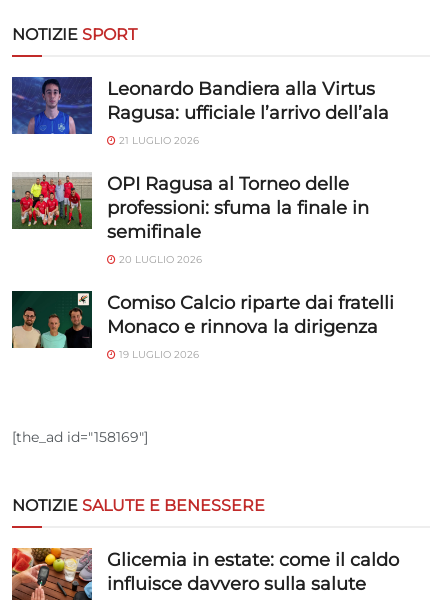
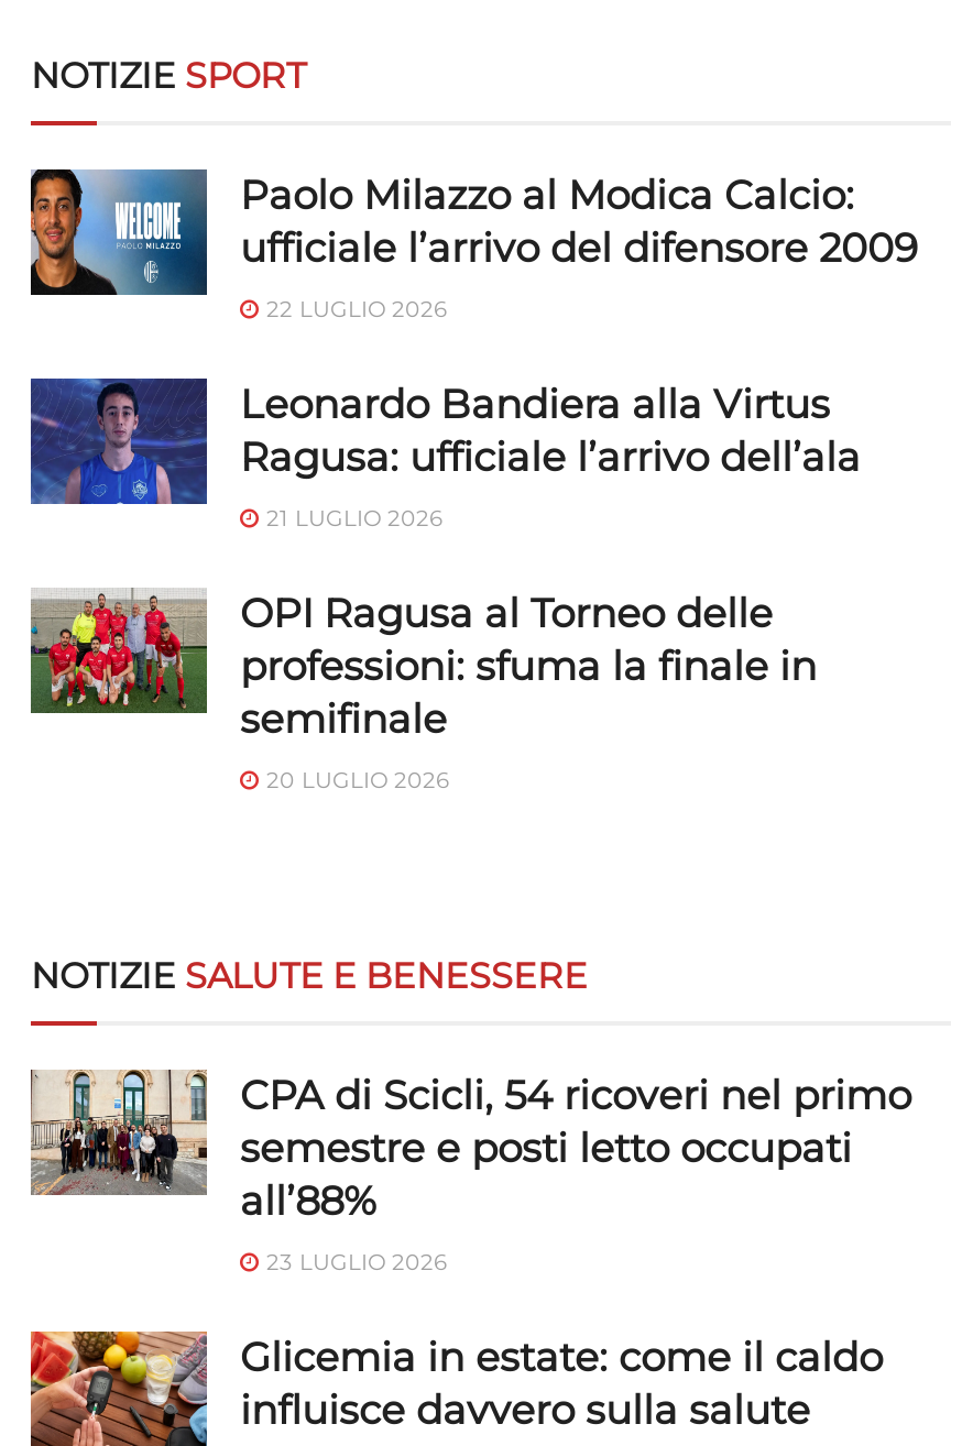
+ [image]
+ Paolo Milazzo al Modica Calcio:
+ ufficiale l’arrivo del difensore 2009
+ 22 LUGLIO 2026

moved down: [image] | Leonardo Bandiera alla Virtus | Ragusa: ufficiale l’arrivo dell’ala | 21 LUGLIO 2026 | OPI Ragusa al Torneo delle | professioni: sfuma la finale in | semifinale | 20 LUGLIO 2026

- [image]
- Comiso Calcio riparte dai fratelli
- Monaco e rinnova la dirigenza
- 19 LUGLIO 2026

- [the_ad id="158169"]

moved up: NOTIZIE SALUTE E BENESSERE

+ [image]
+ CPA di Scicli, 54 ricoveri nel primo
+ semestre e posti letto occupati
+ all’88%
+ 23 LUGLIO 2026
